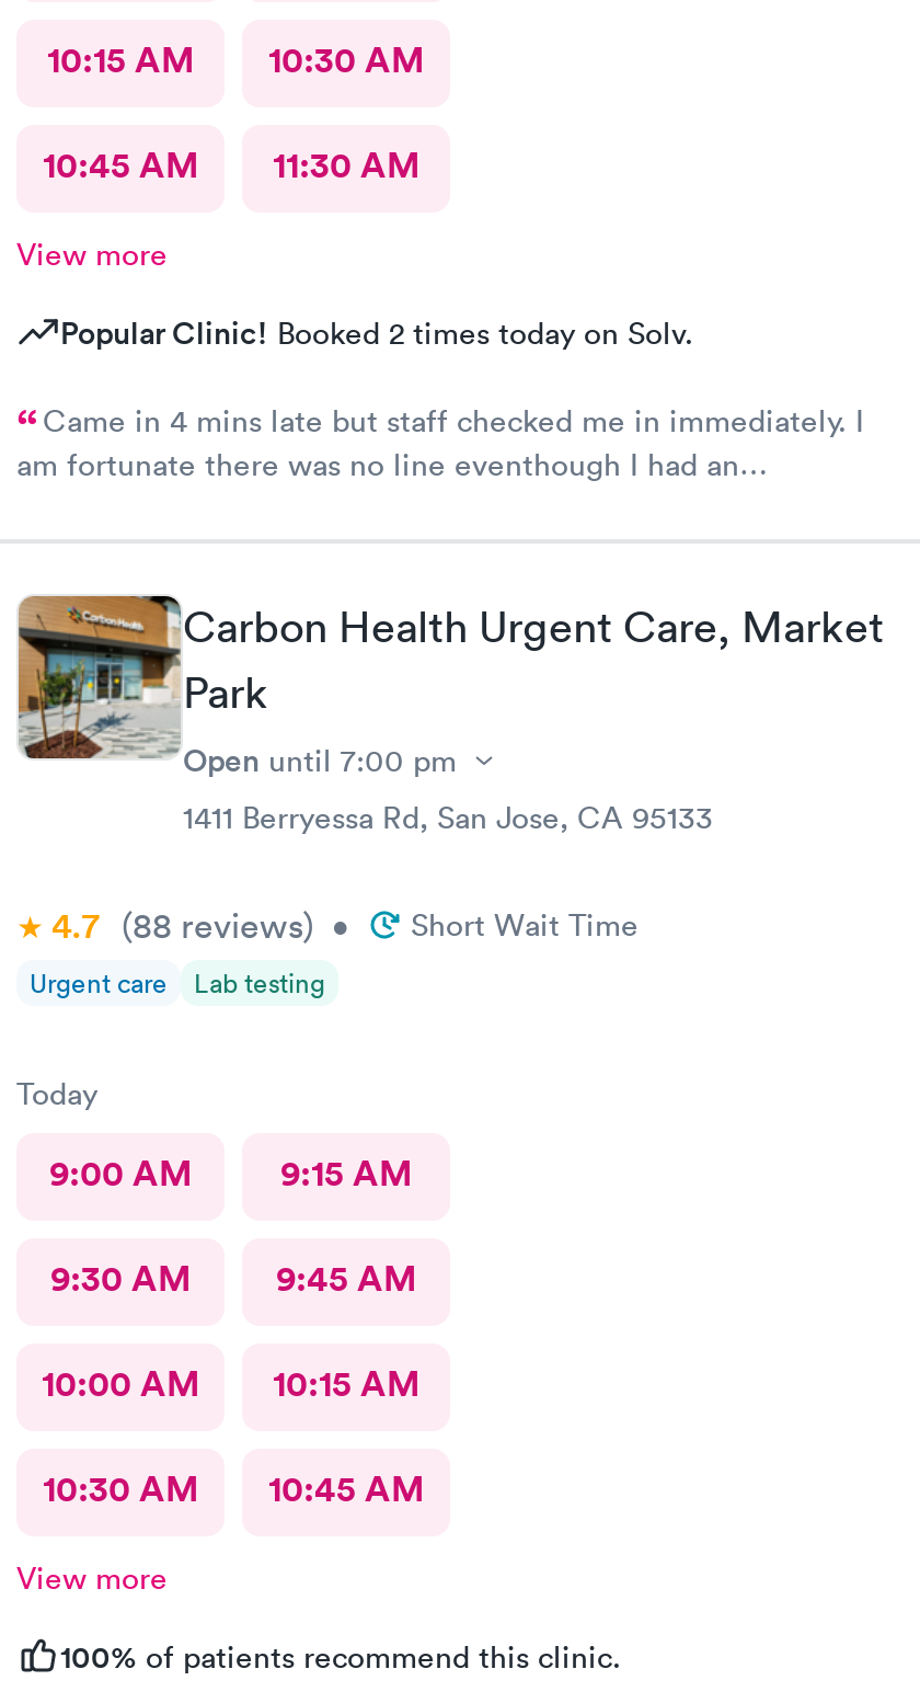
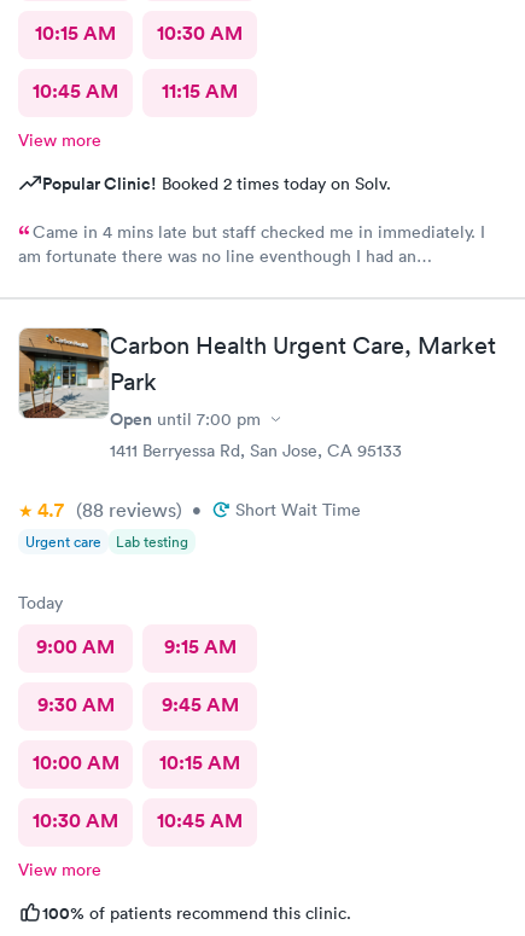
- 10:45 AM 11:30 AM
+ 10:45 AM 11:15 AM
